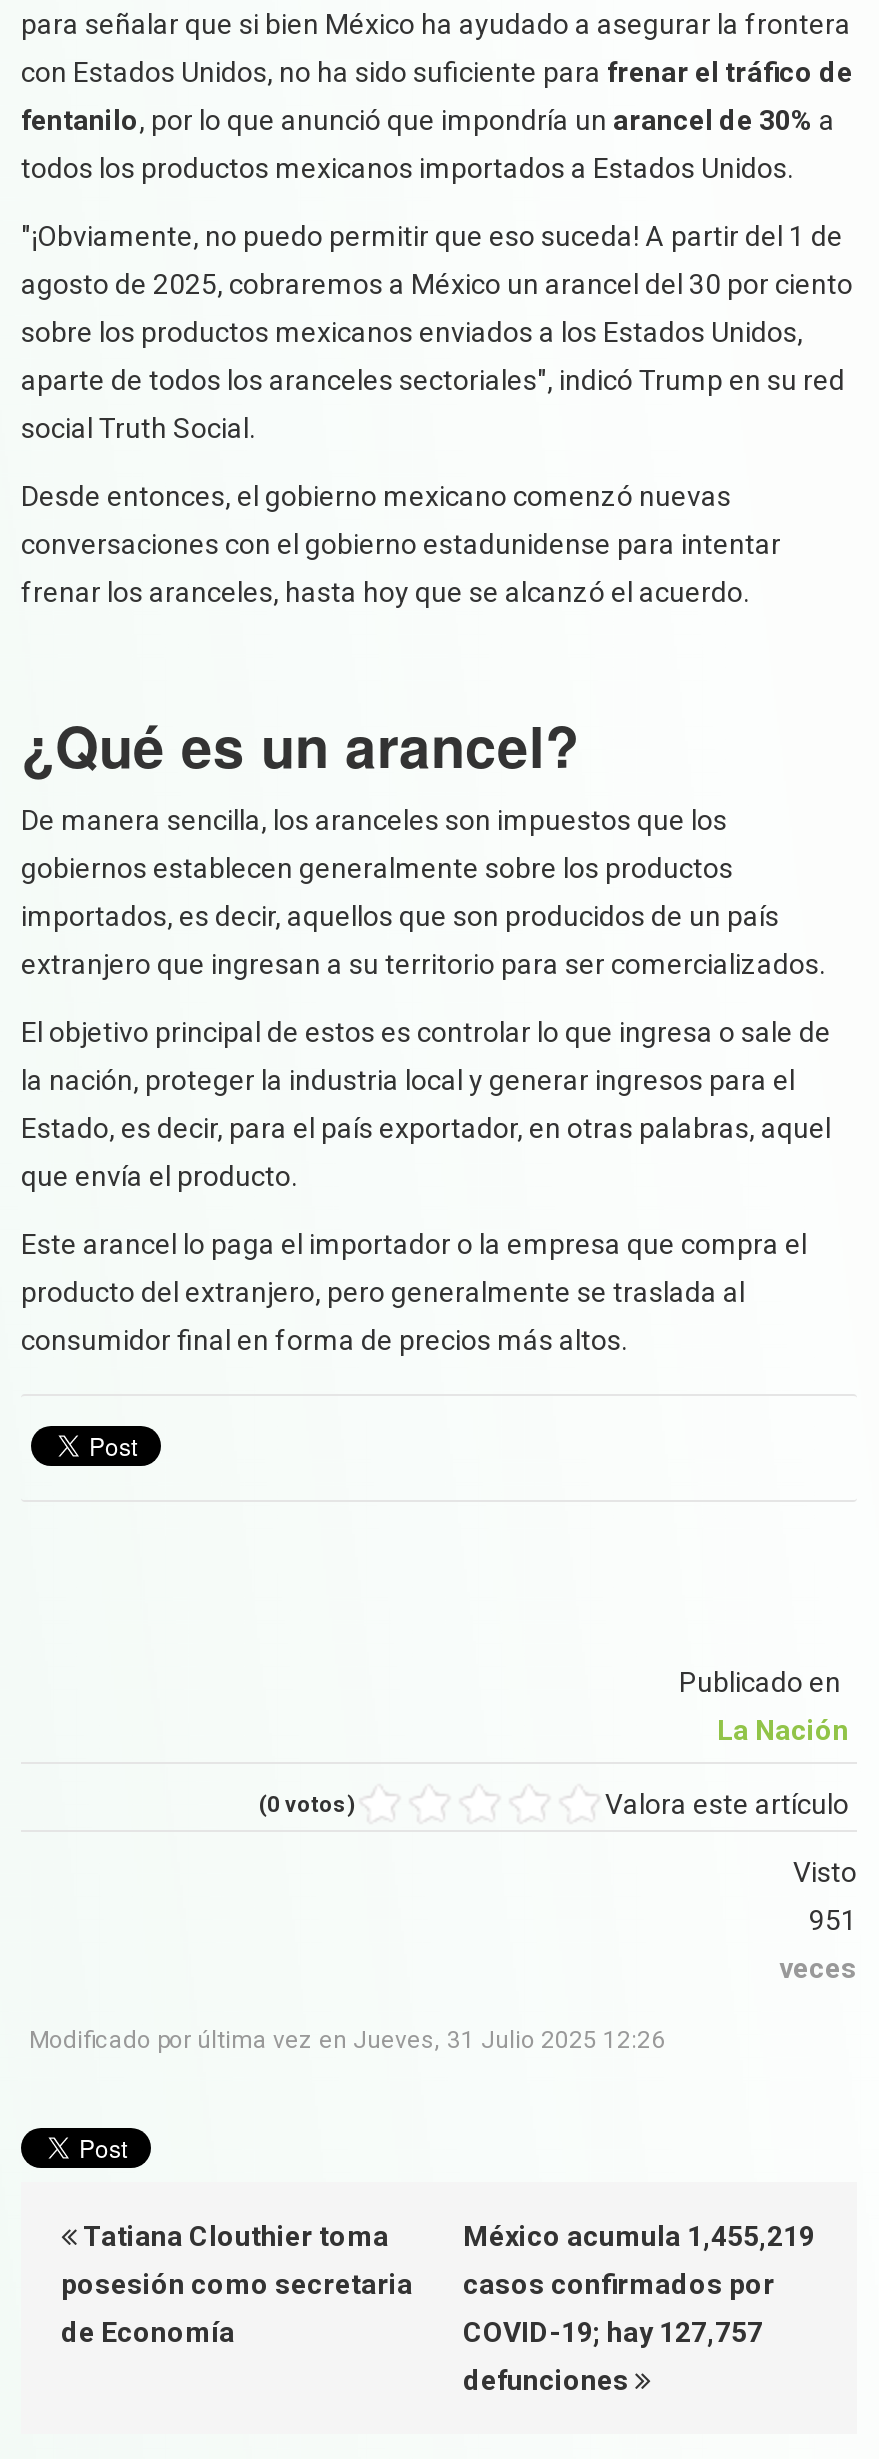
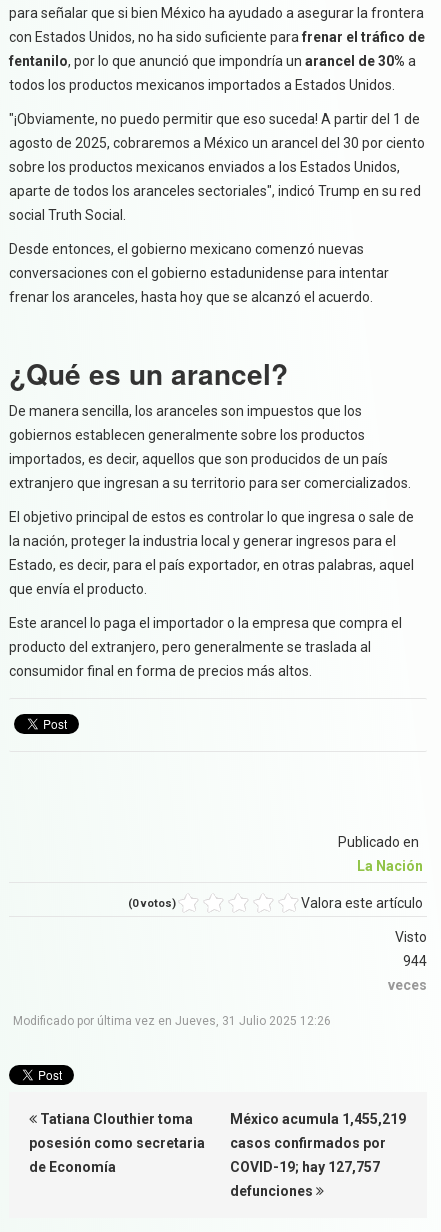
- 951
+ 944
